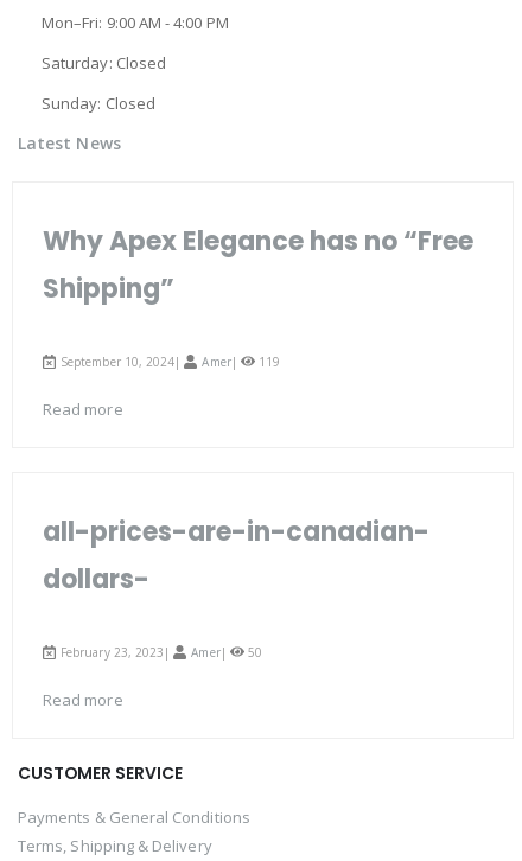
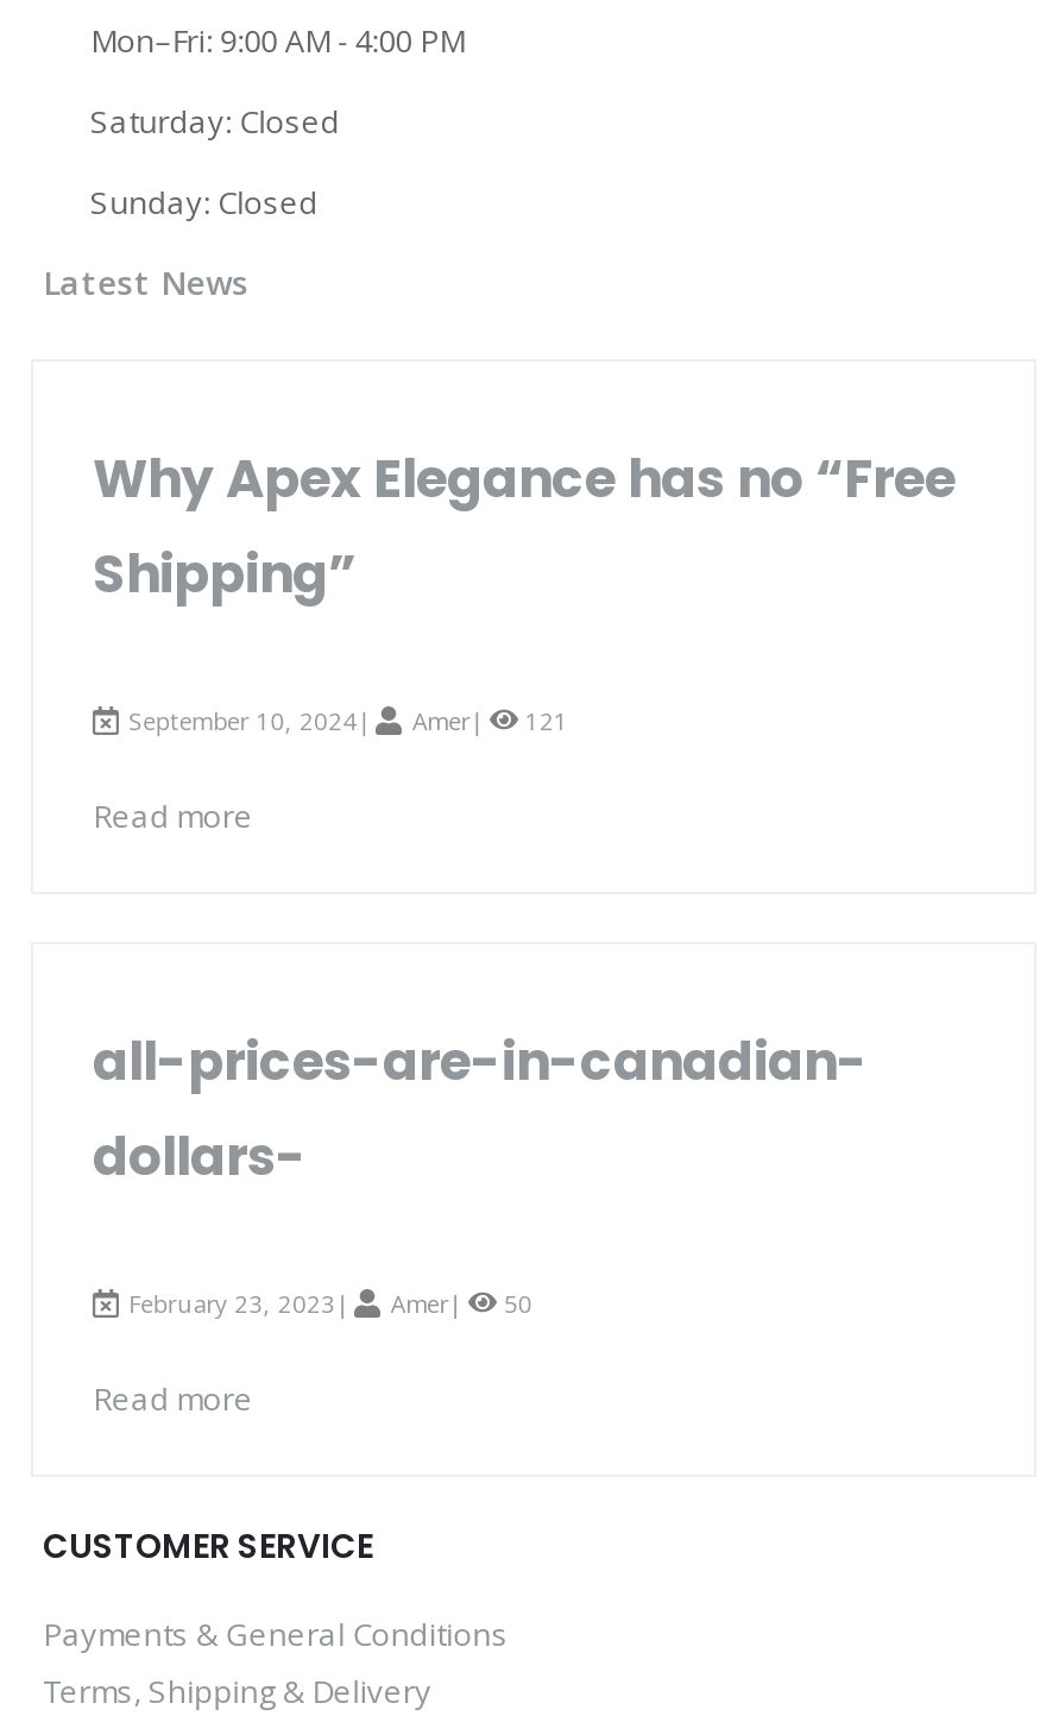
- 119
+ 121
